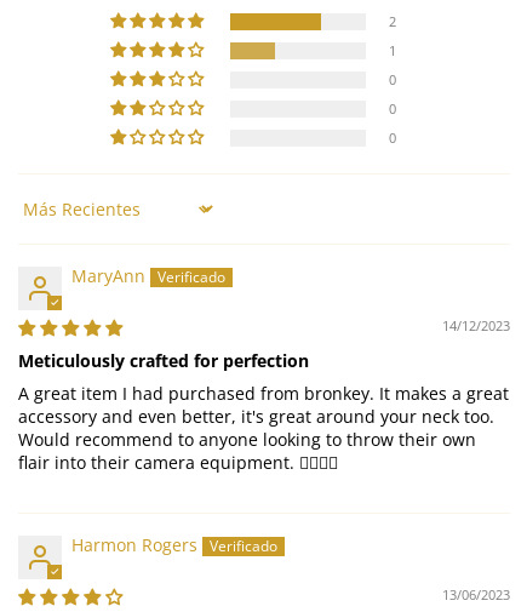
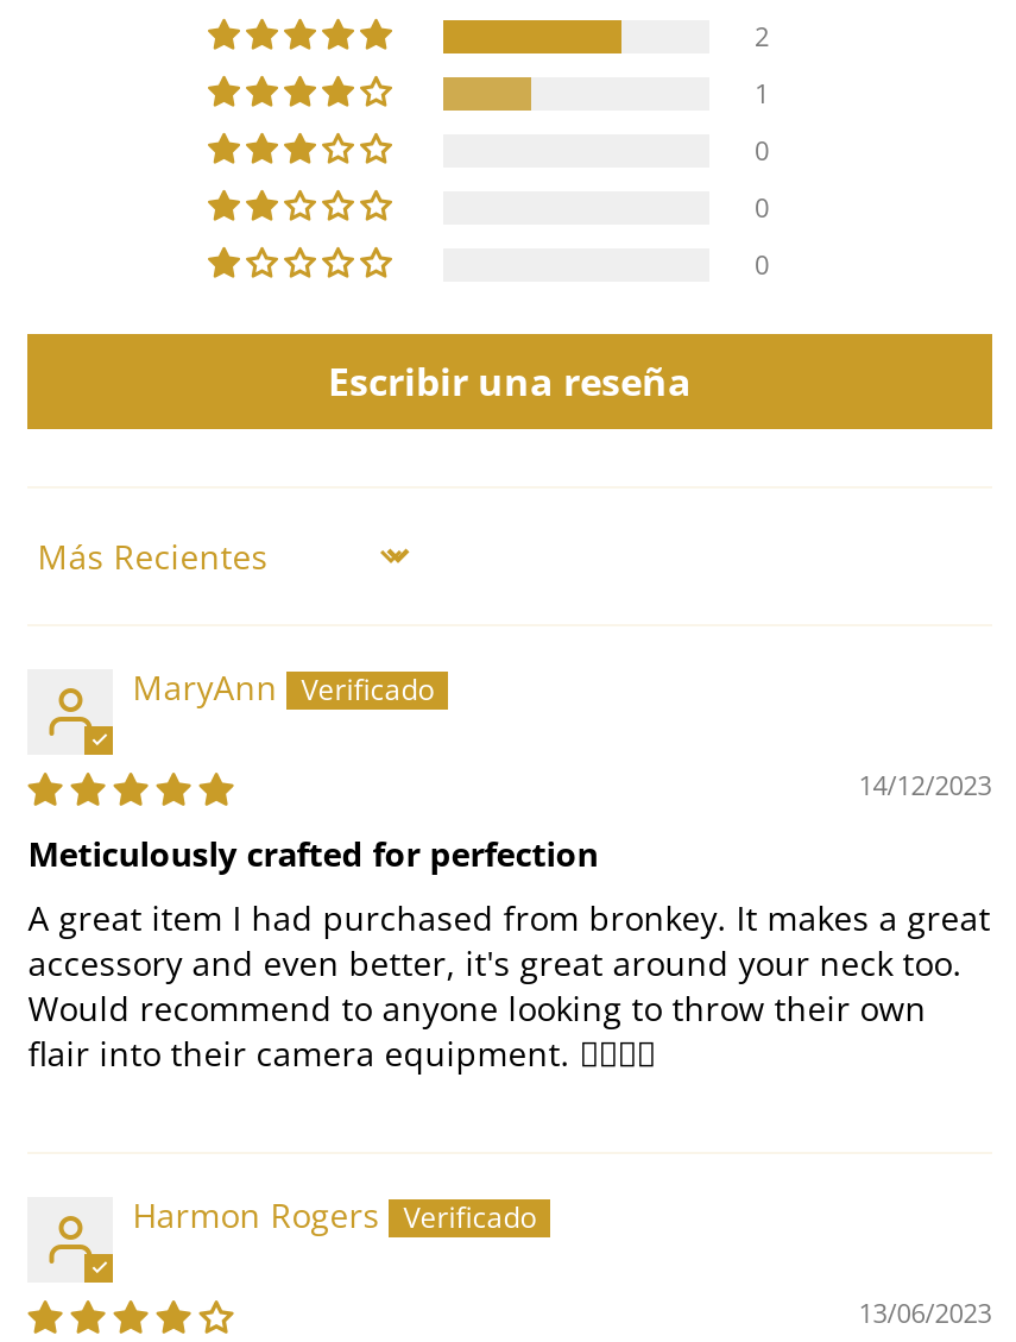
+ Escribir una reseña
